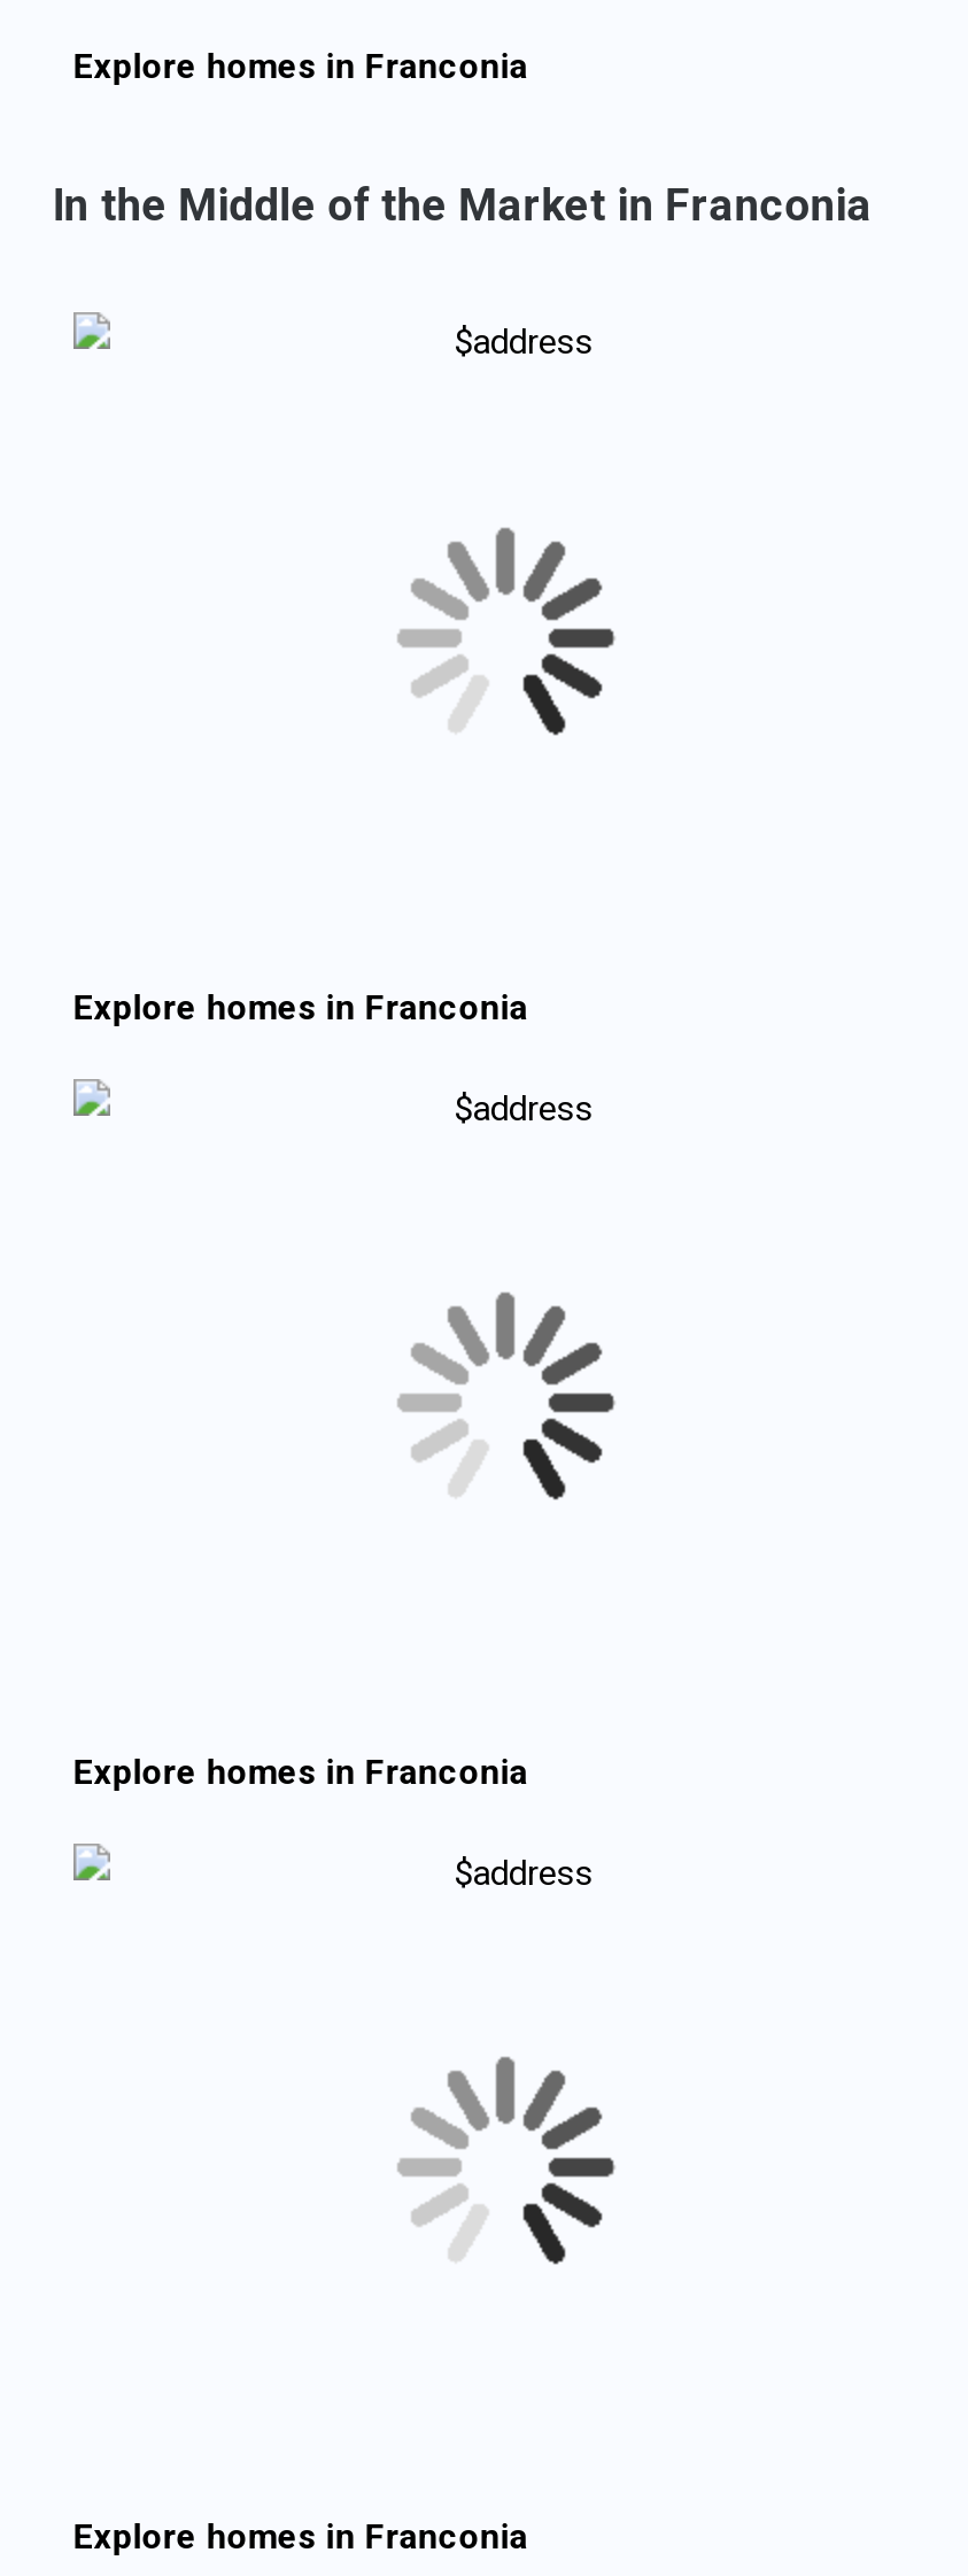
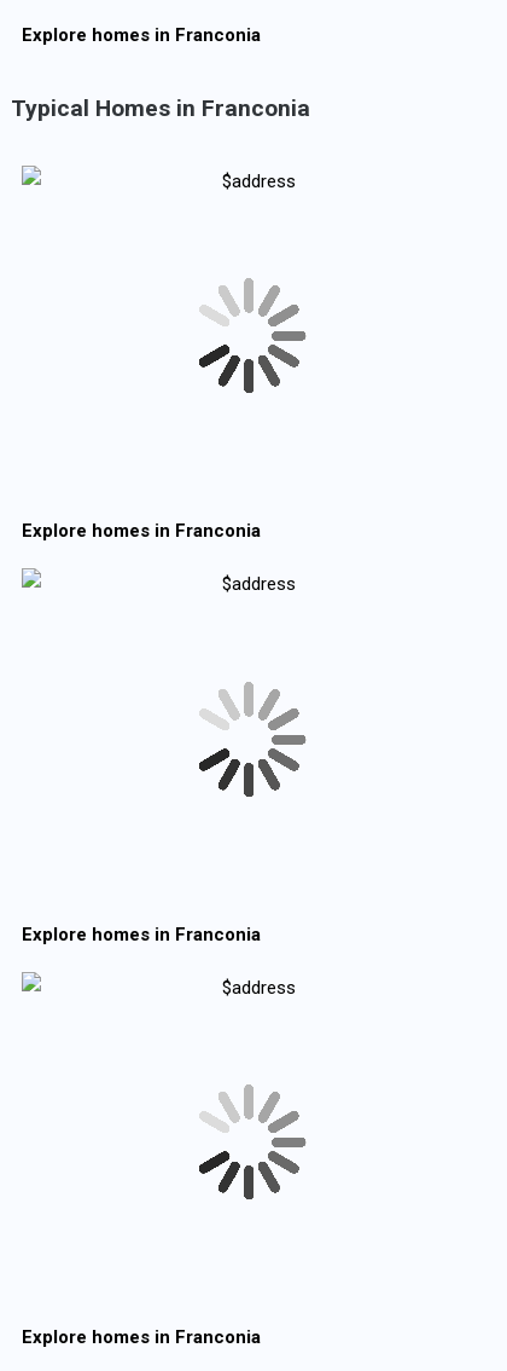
- In the Middle of the Market in Franconia
+ Typical Homes in Franconia

- [image]
+ [image]

- [image]
+ [image]

- [image]
+ [image]
